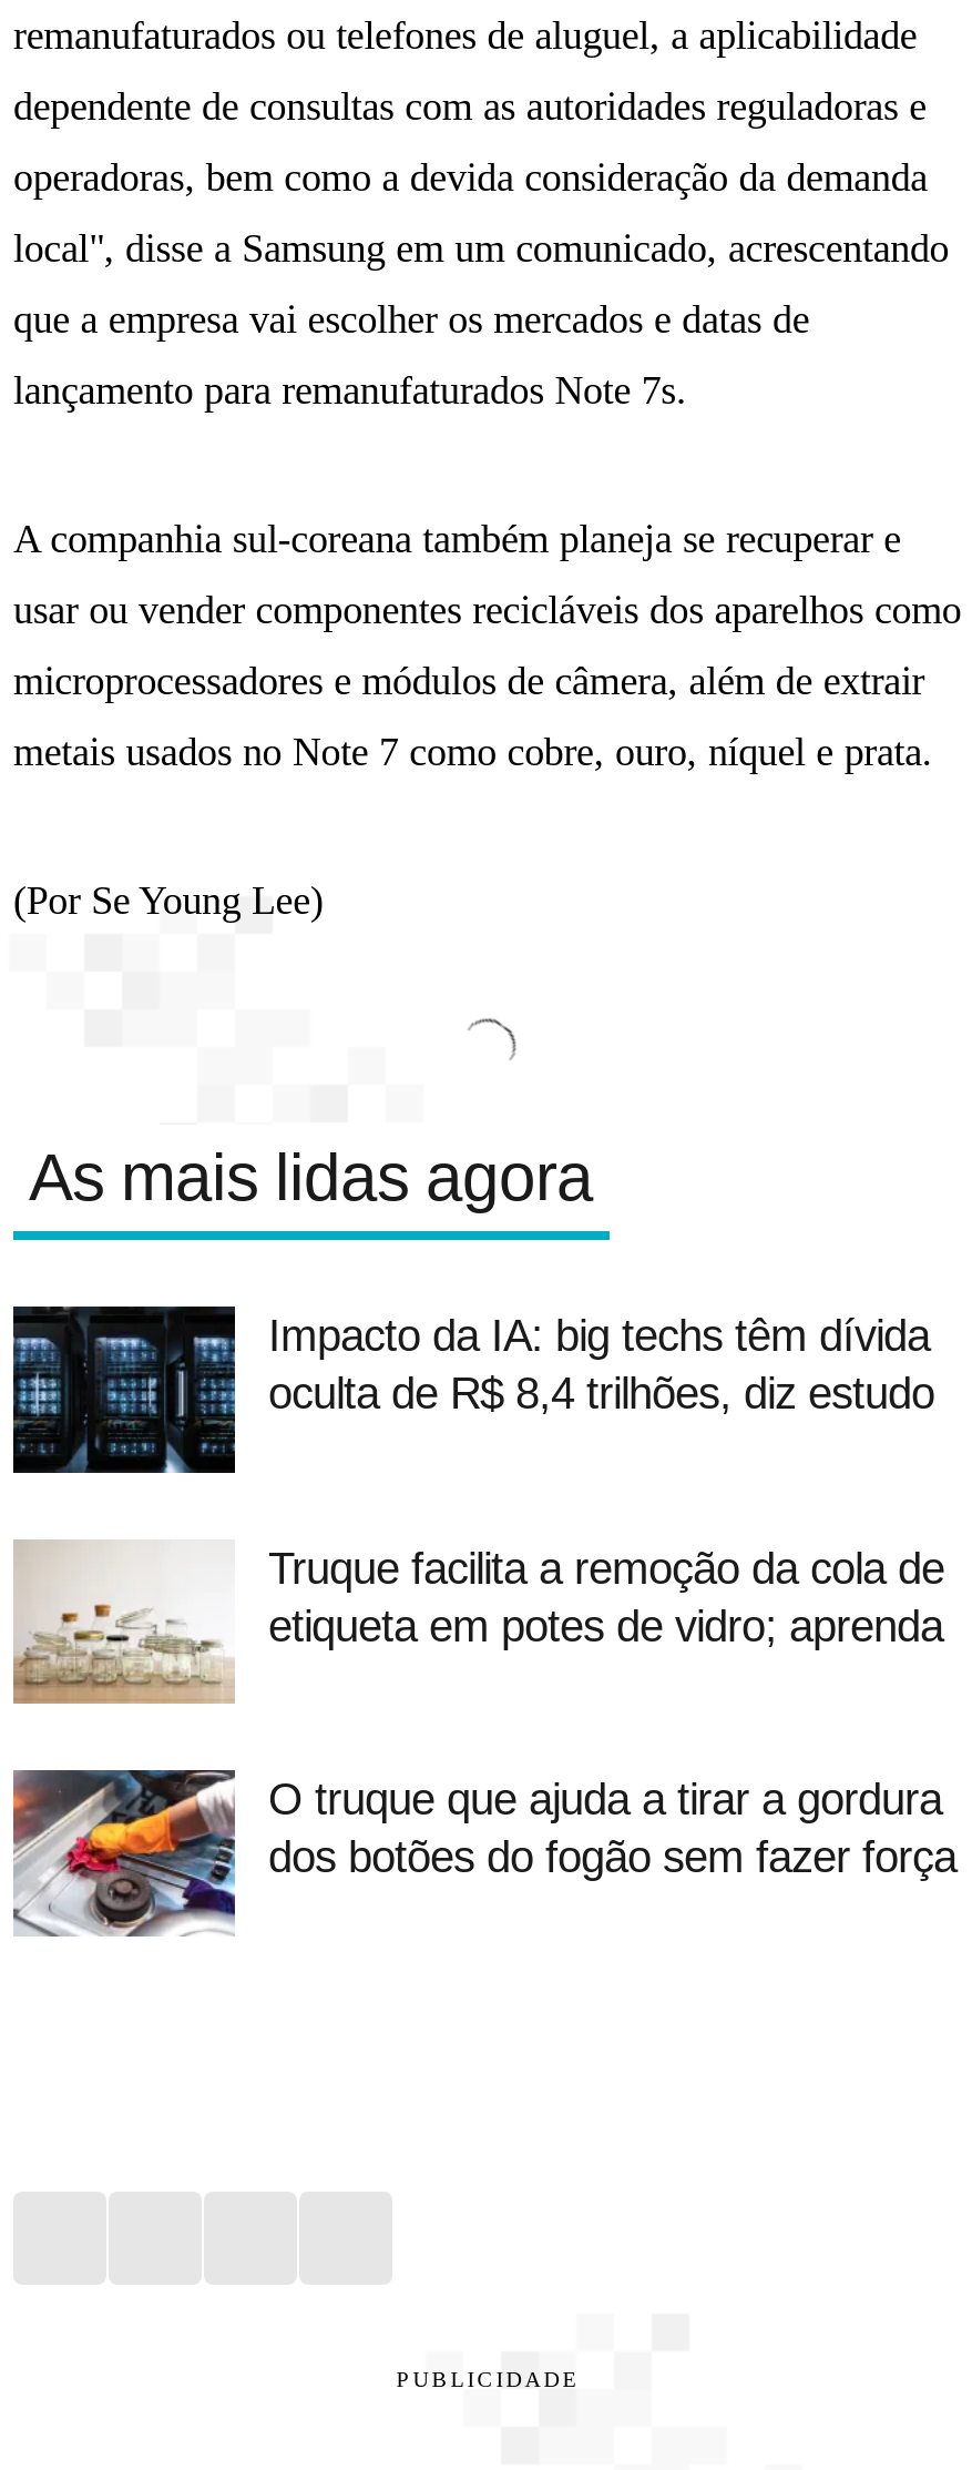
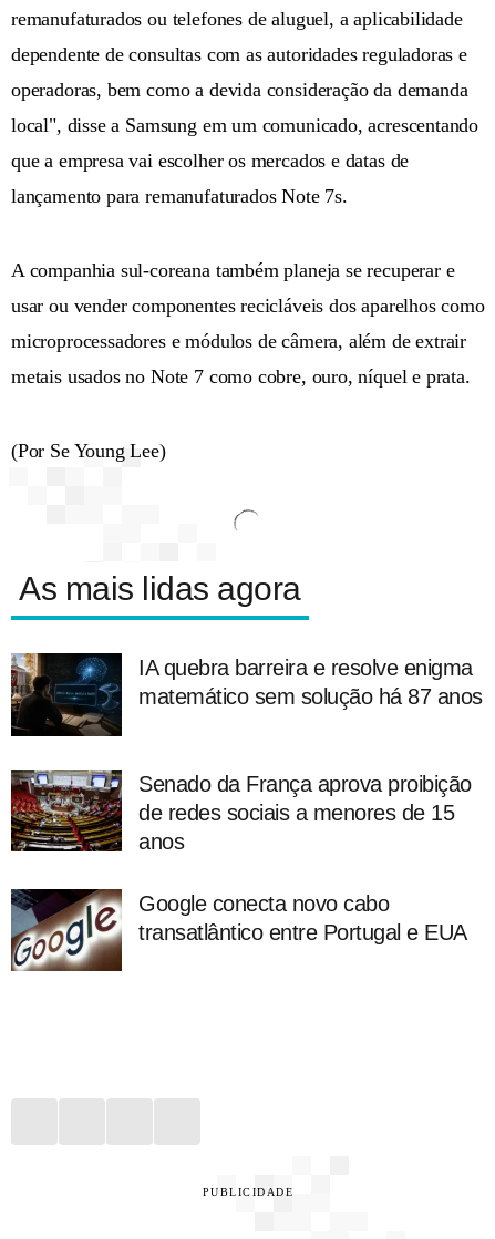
- [image]
- Impacto da IA: big techs têm dívida
- oculta de R$ 8,4 trilhões, diz estudo
+ [image]
+ IA quebra barreira e resolve enigma
+ matemático sem solução há 87 anos

- [image]
- Truque facilita a remoção da cola de
- etiqueta em potes de vidro; aprenda
+ [image]
+ Senado da França aprova proibição
+ de redes sociais a menores de 15
+ anos

- [image]
- O truque que ajuda a tirar a gordura
- dos botões do fogão sem fazer força
+ [image]
+ Google conecta novo cabo
+ transatlântico entre Portugal e EUA
